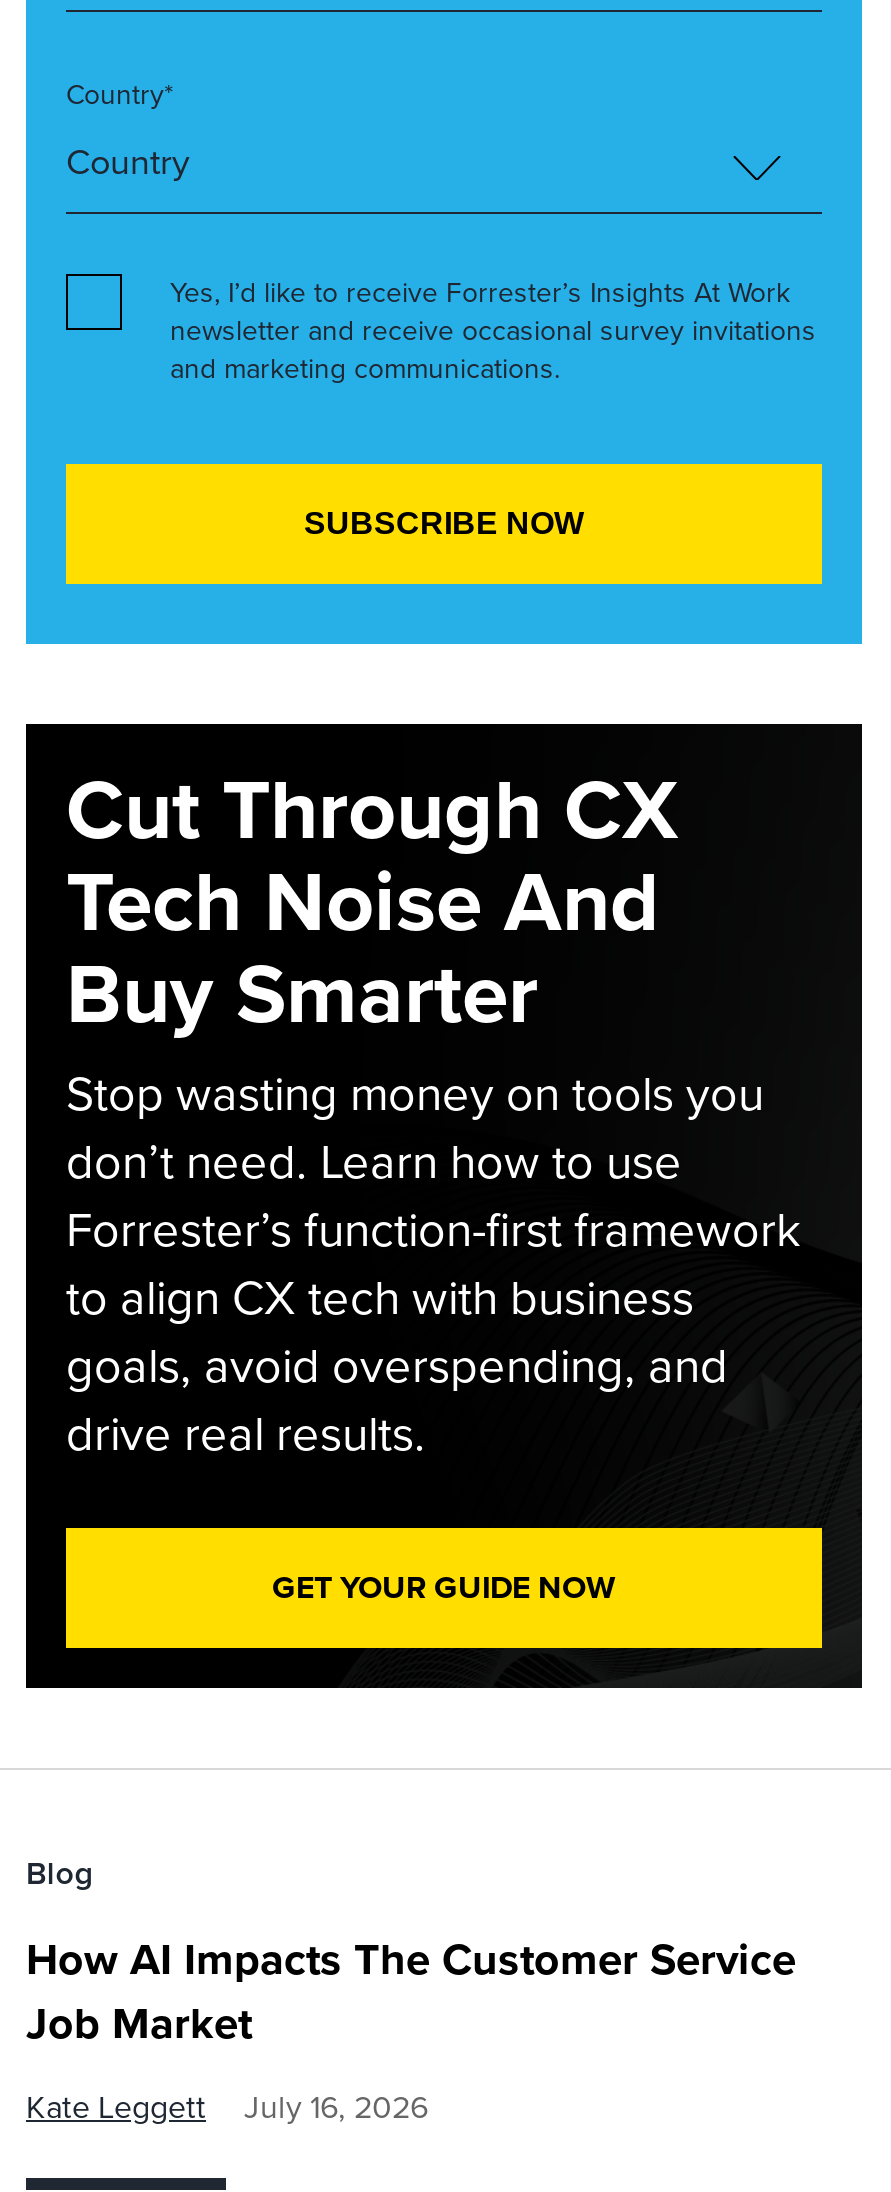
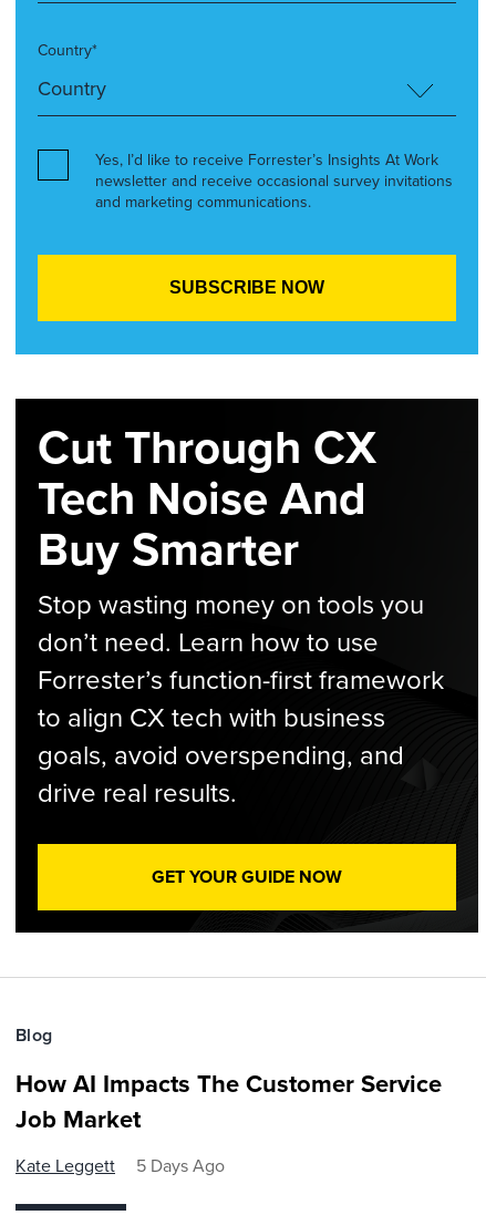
- Kate Leggett July 16, 2026
+ Kate Leggett 5 Days Ago
